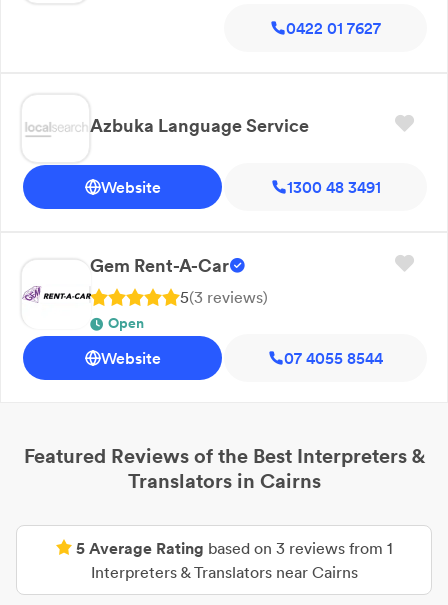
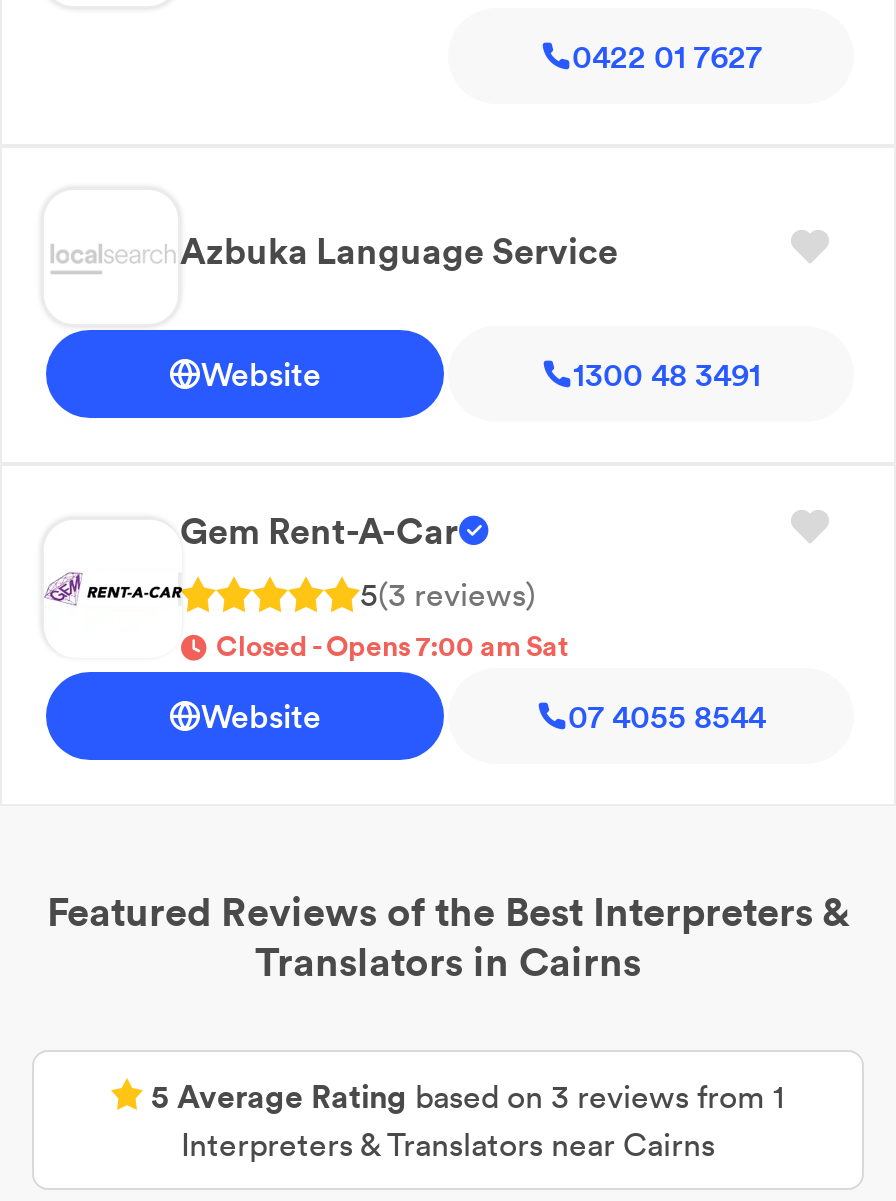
- Open
+ Closed - Opens 7:00 am Sat
